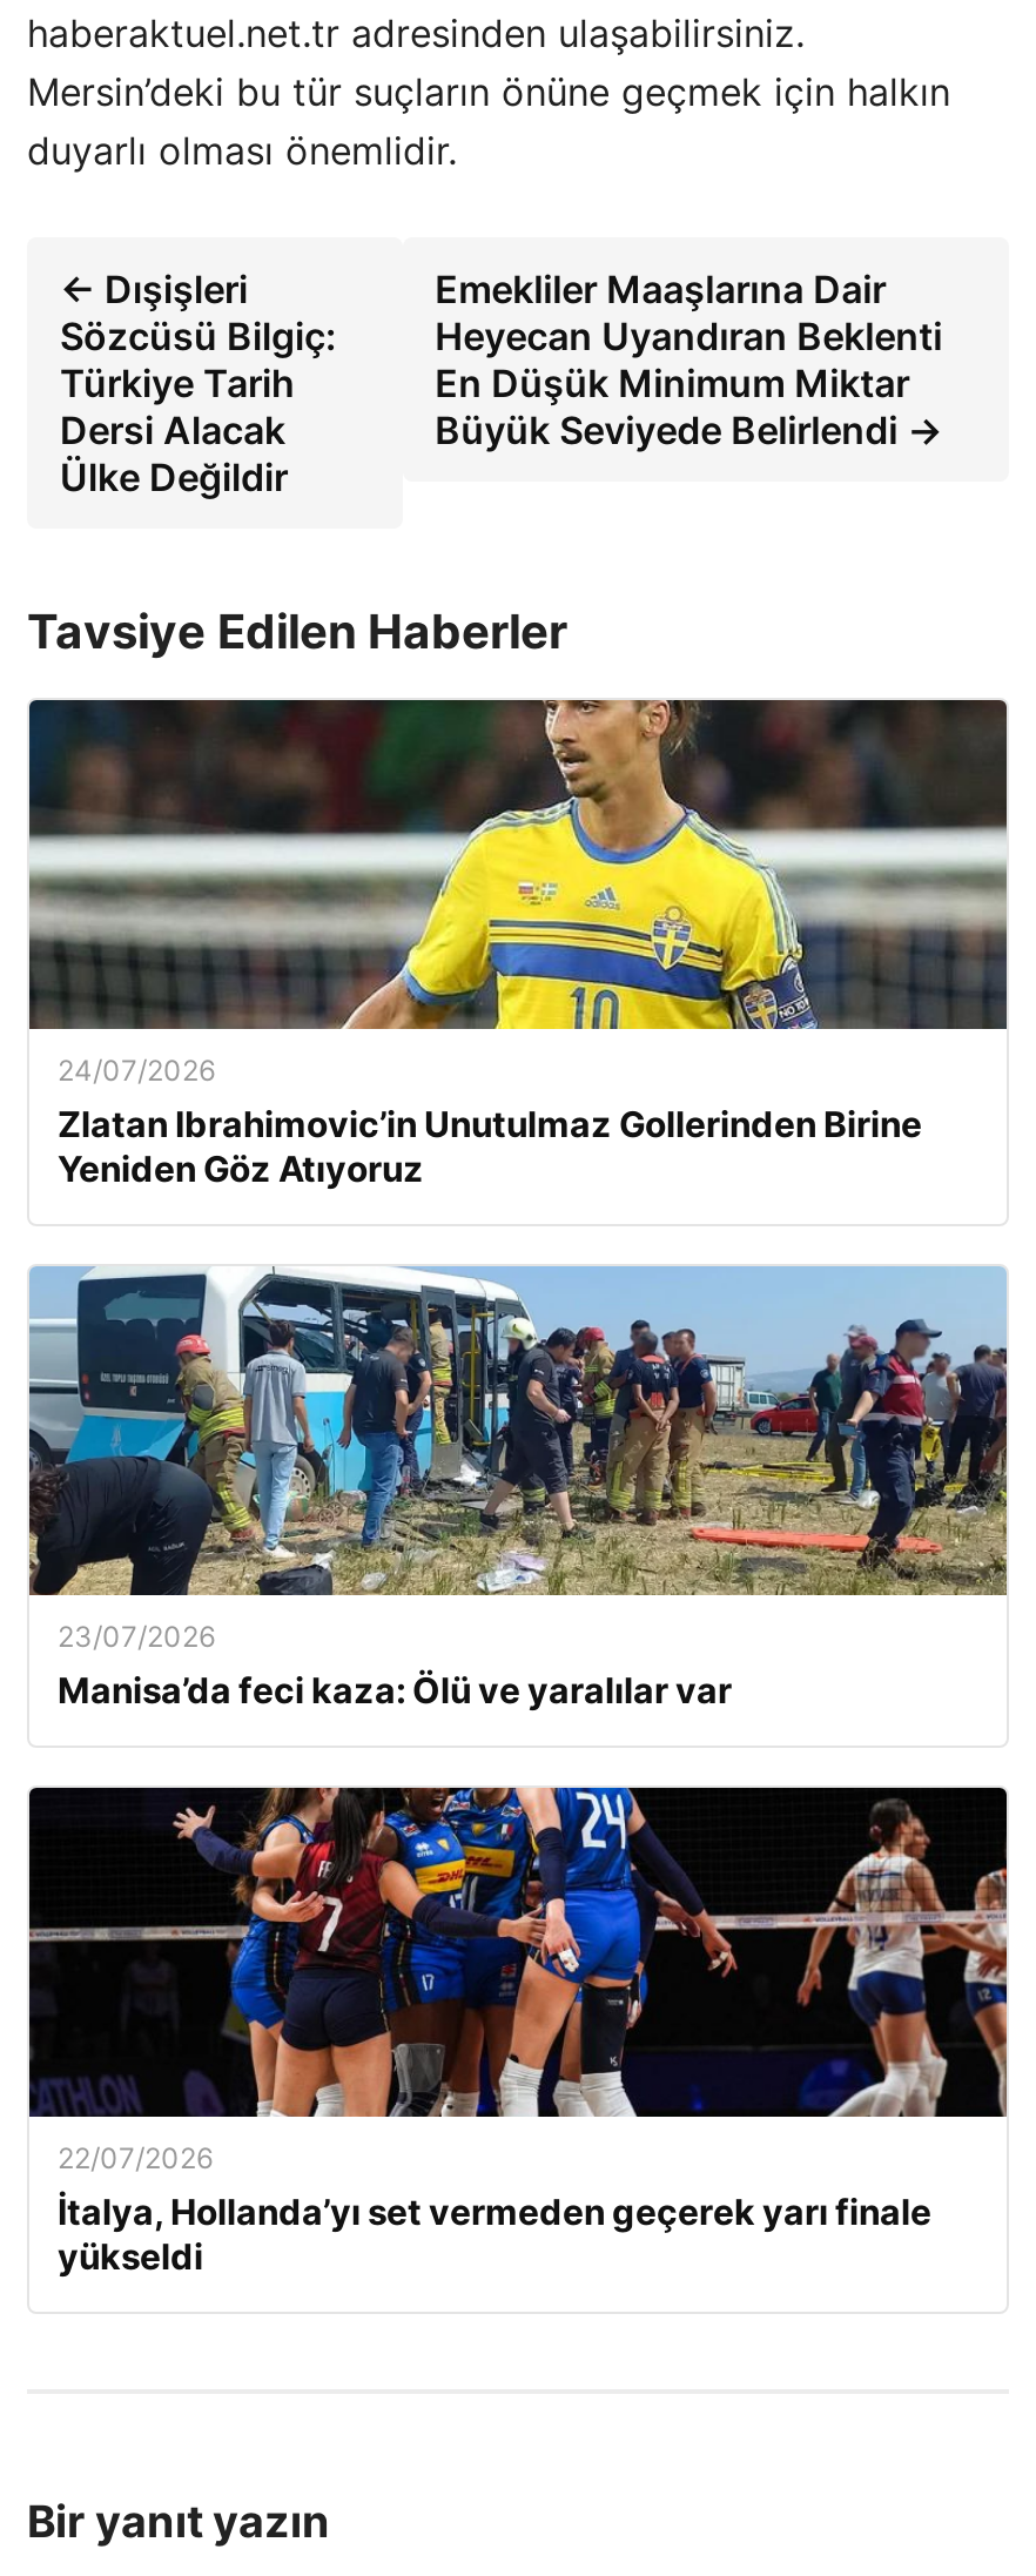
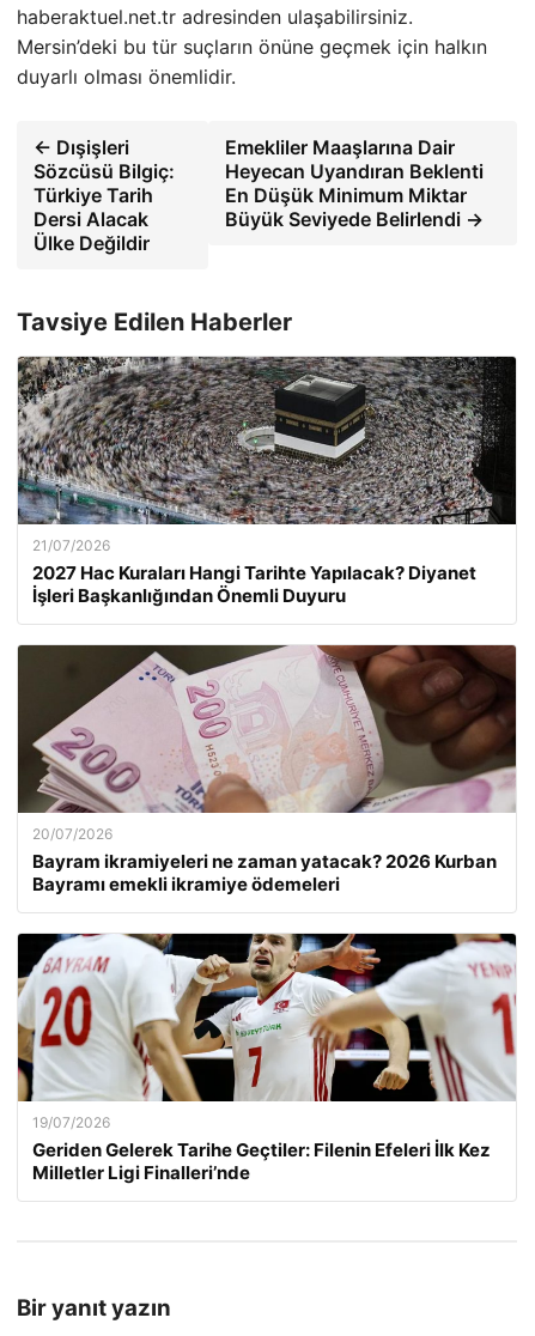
- [image]
- 24/07/2026
- Zlatan Ibrahimovic’in Unutulmaz Gollerinden Birine
- Yeniden Göz Atıyoruz
+ [image]
+ 21/07/2026
+ 2027 Hac Kuraları Hangi Tarihte Yapılacak? Diyanet
+ İşleri Başkanlığından Önemli Duyuru

- [image]
- 23/07/2026
- Manisa’da feci kaza: Ölü ve yaralılar var
+ [image]
+ 20/07/2026
+ Bayram ikramiyeleri ne zaman yatacak? 2026 Kurban
+ Bayramı emekli ikramiye ödemeleri

- [image]
- 22/07/2026
- İtalya, Hollanda’yı set vermeden geçerek yarı finale
- yükseldi
+ [image]
+ 19/07/2026
+ Geriden Gelerek Tarihe Geçtiler: Filenin Efeleri İlk Kez
+ Milletler Ligi Finalleri’nde
